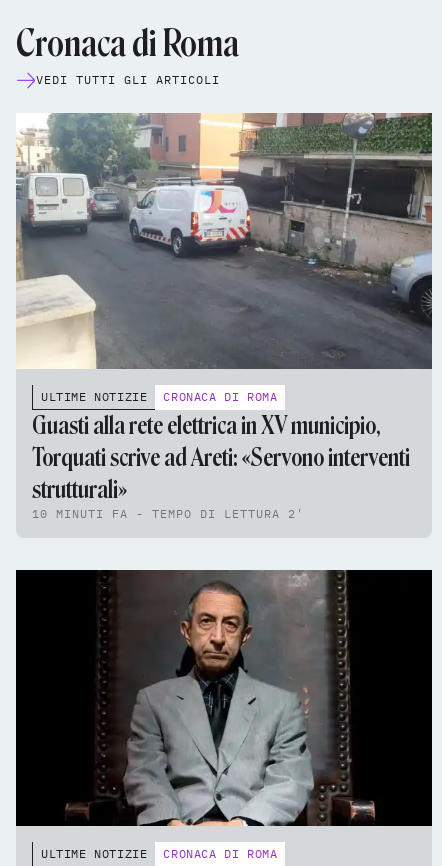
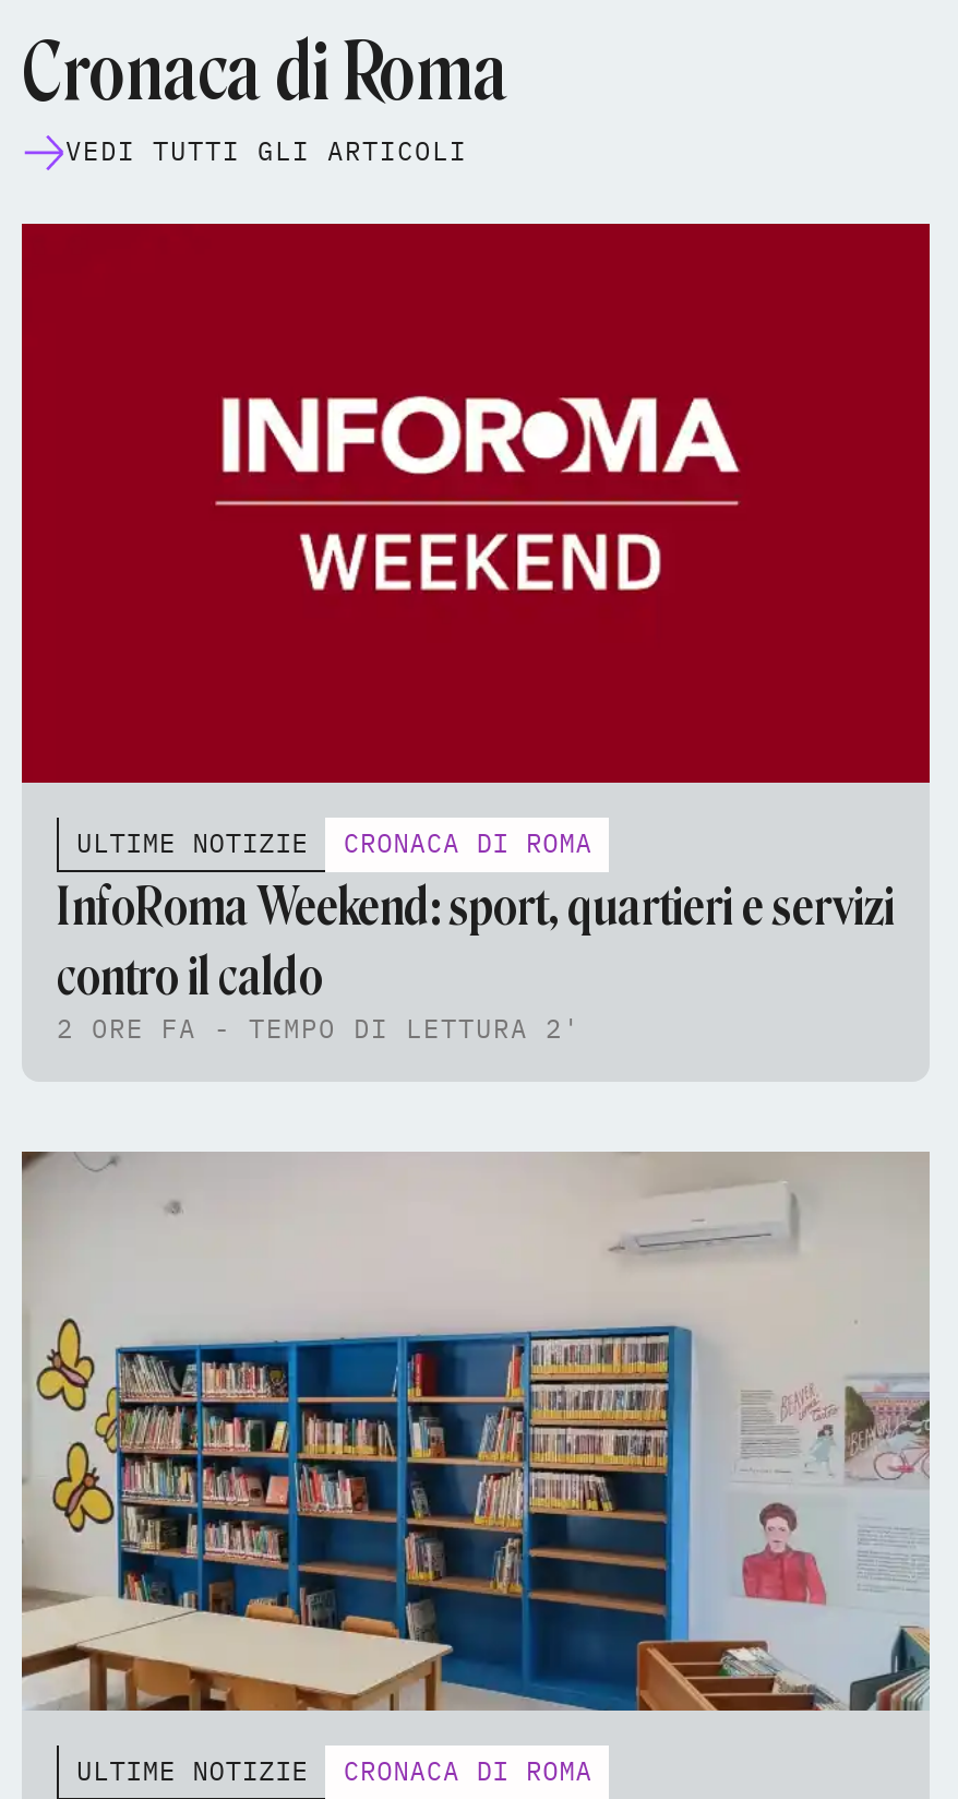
- [image]
+ [image]

- Guasti alla rete elettrica in XV municipio,
- Torquati scrive ad Areti: «Servono interventi
- strutturali»
- 10 MINUTI FA - TEMPO DI LETTURA 2'
+ InfoRoma Weekend: sport, quartieri e servizi
+ contro il caldo
+ 2 ORE FA - TEMPO DI LETTURA 2'

- [image]
+ [image]
